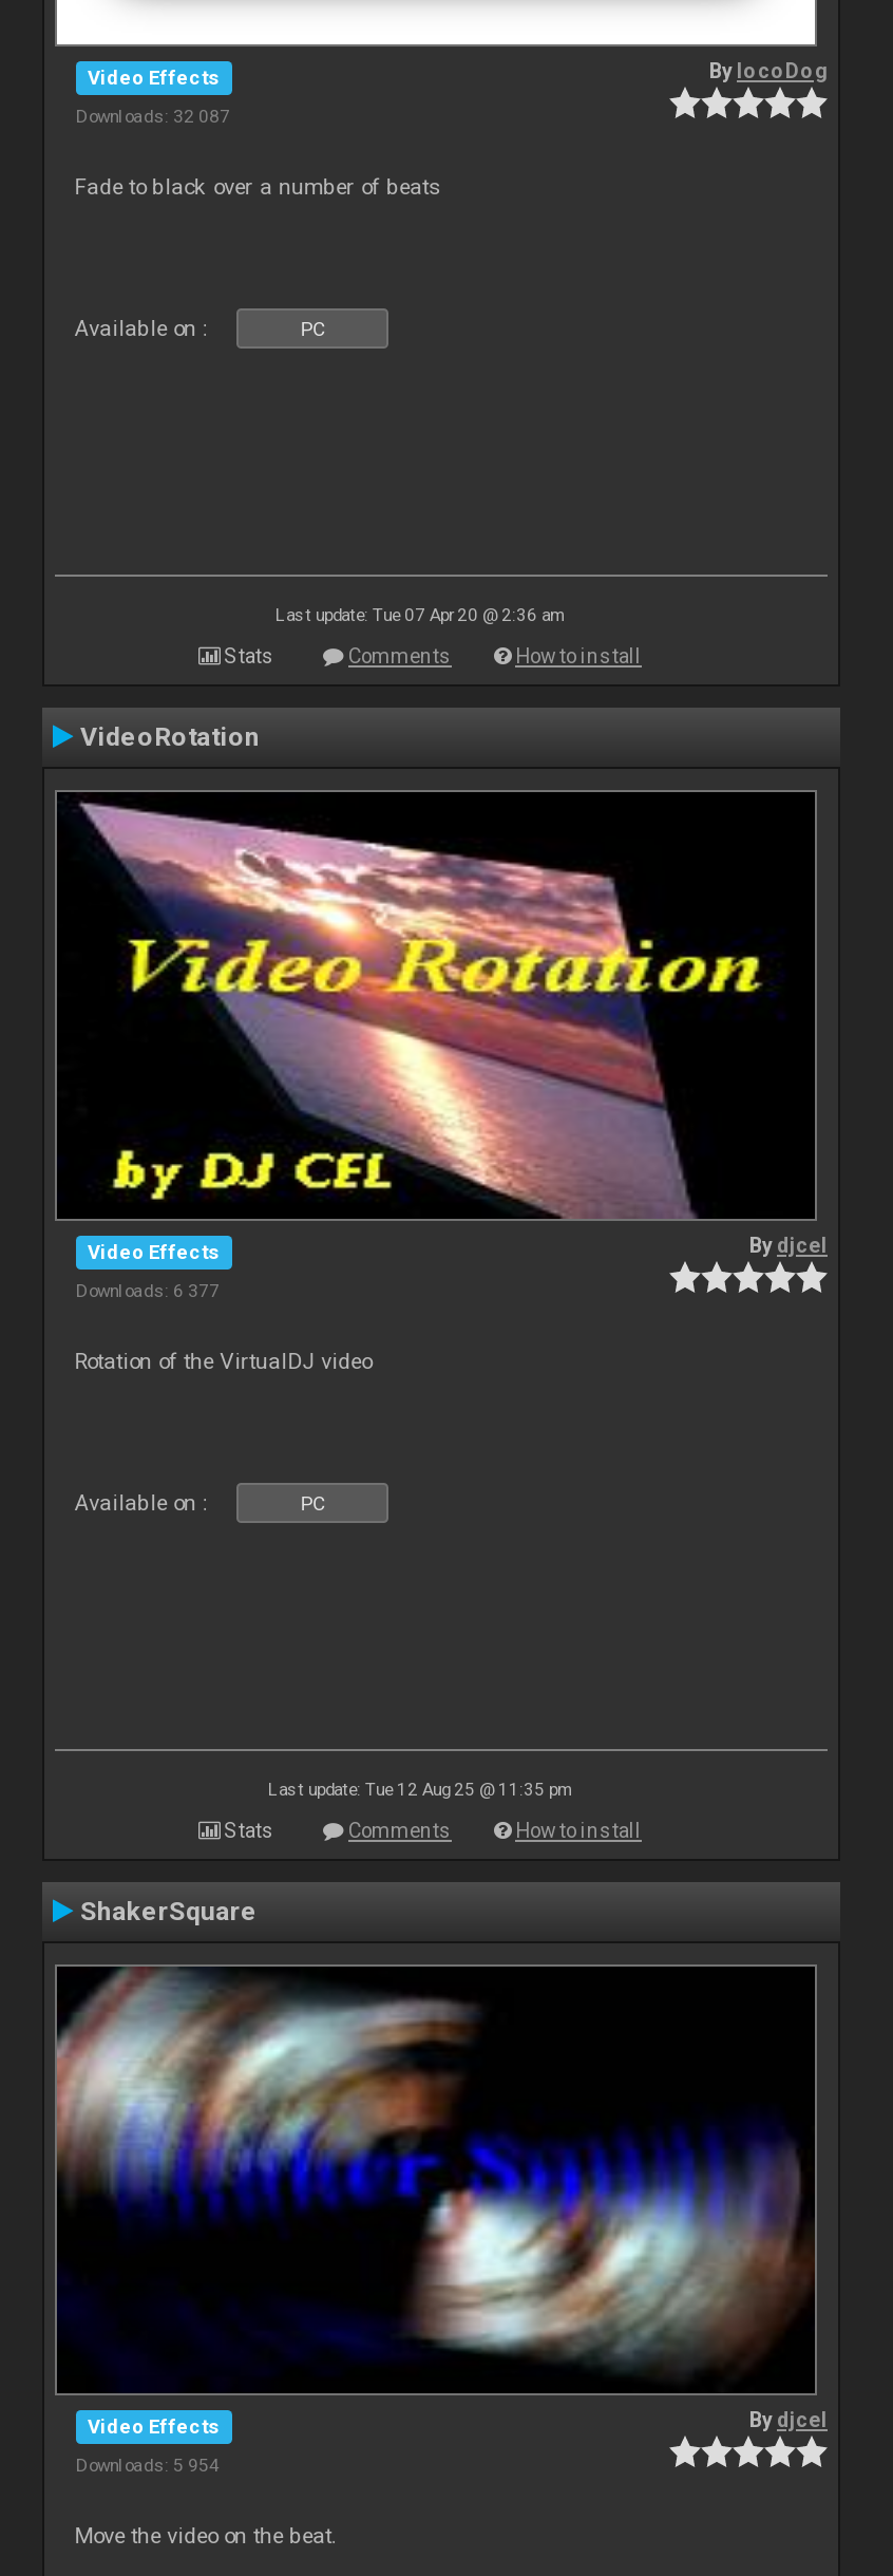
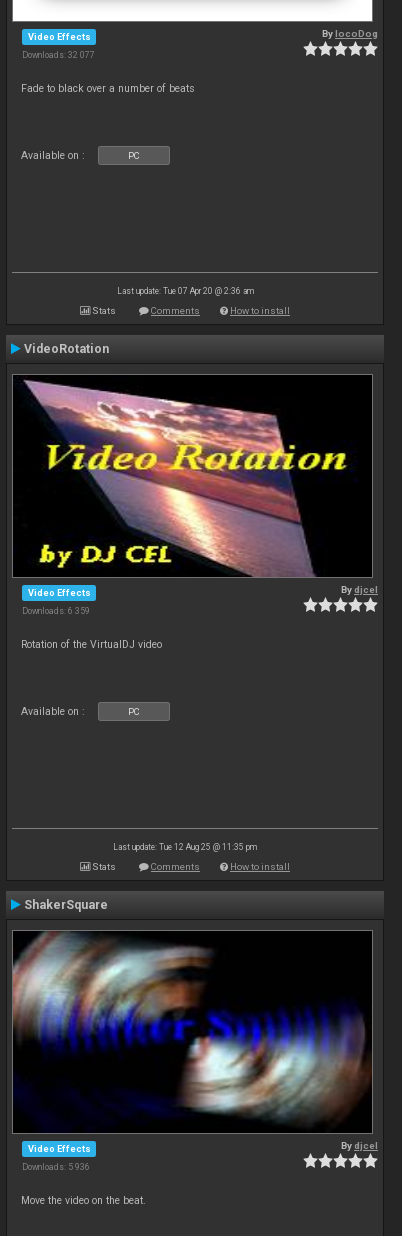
- Downloads: 32 087
+ Downloads: 32 077

- Downloads: 6 377
+ Downloads: 6 359

- Downloads: 5 954
+ Downloads: 5 936
